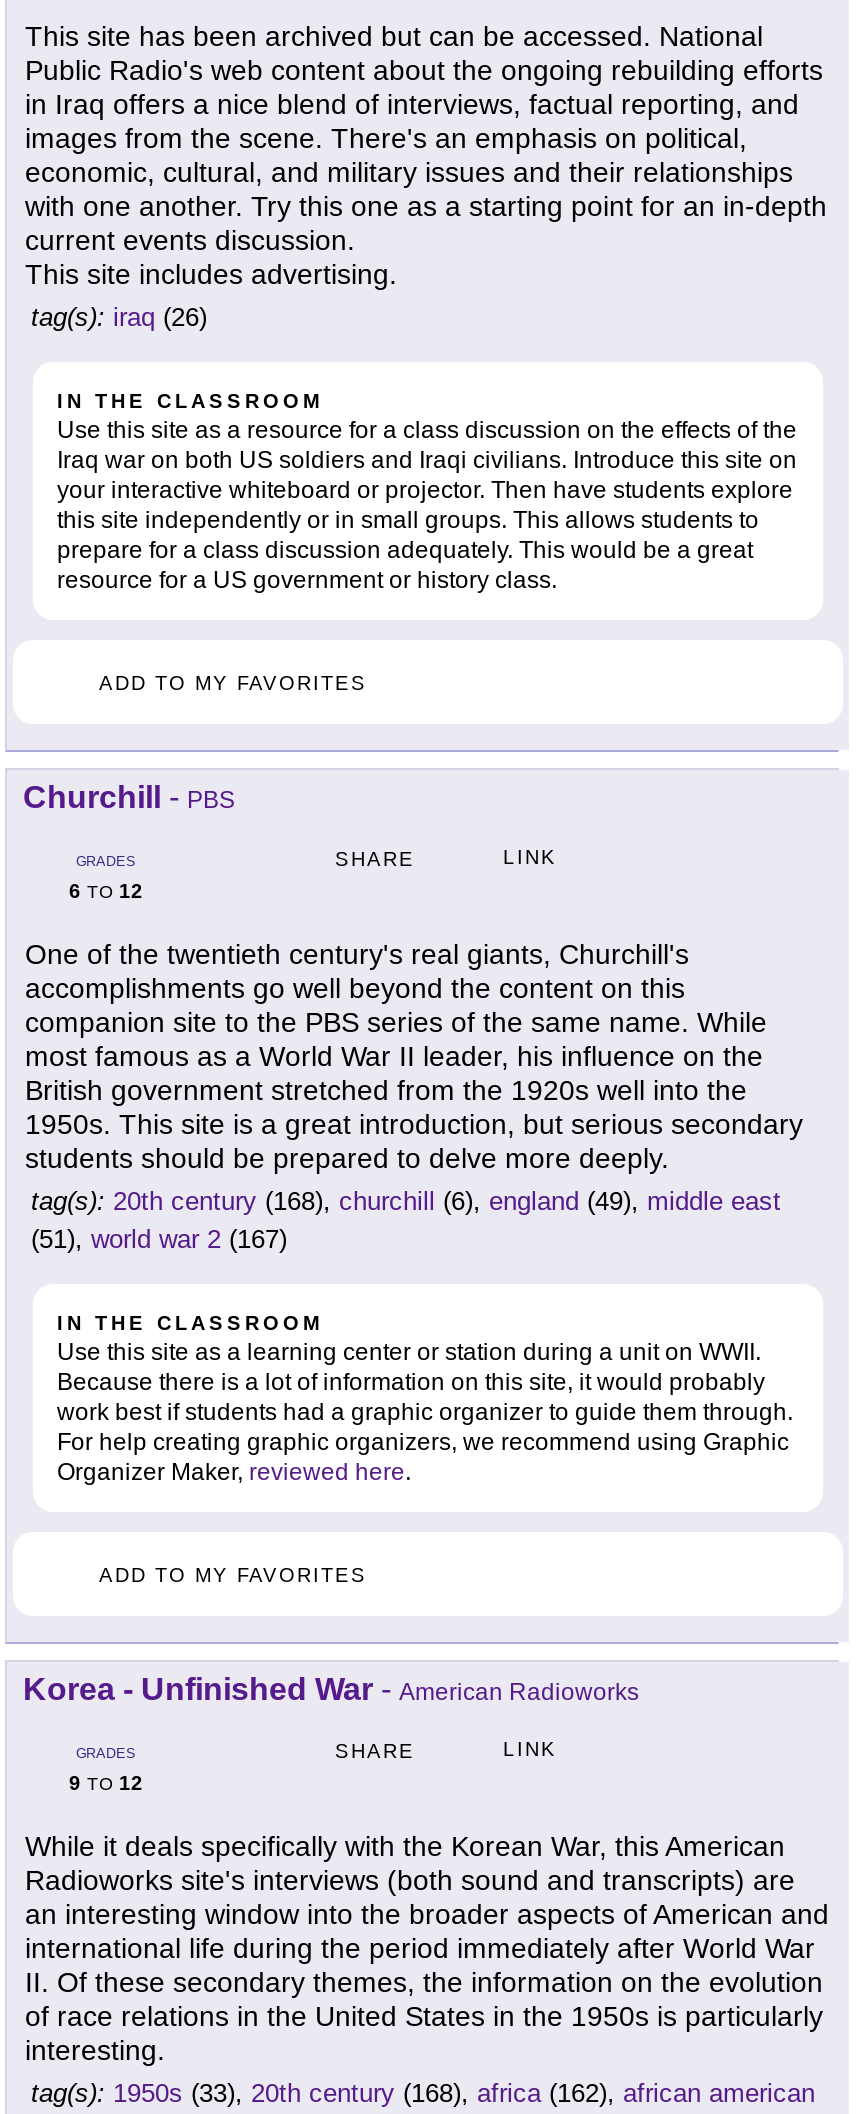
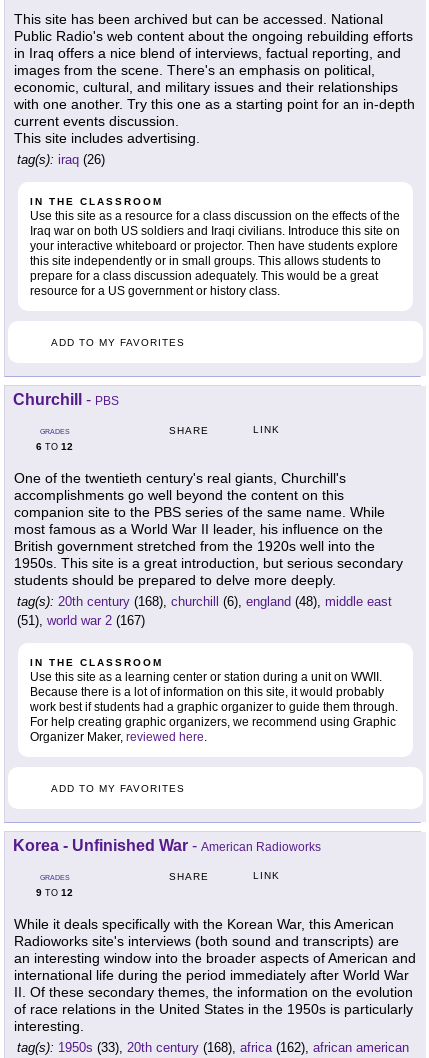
- tag(s): 20th century (168), churchill (6), england (49), middle east
+ tag(s): 20th century (168), churchill (6), england (48), middle east
